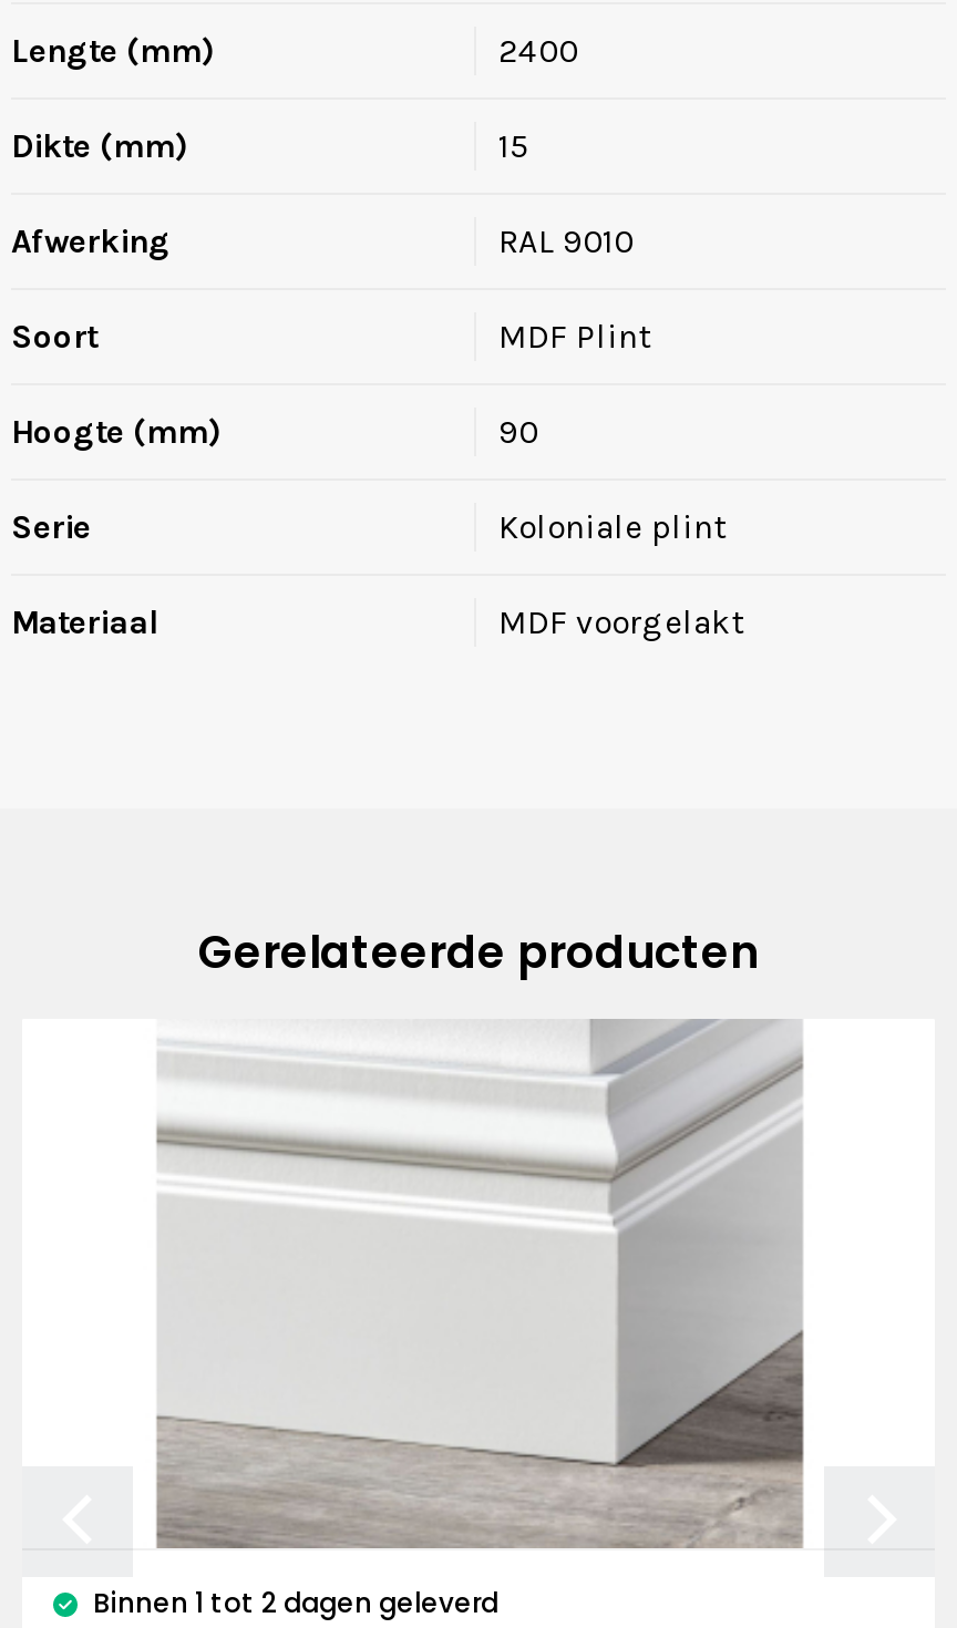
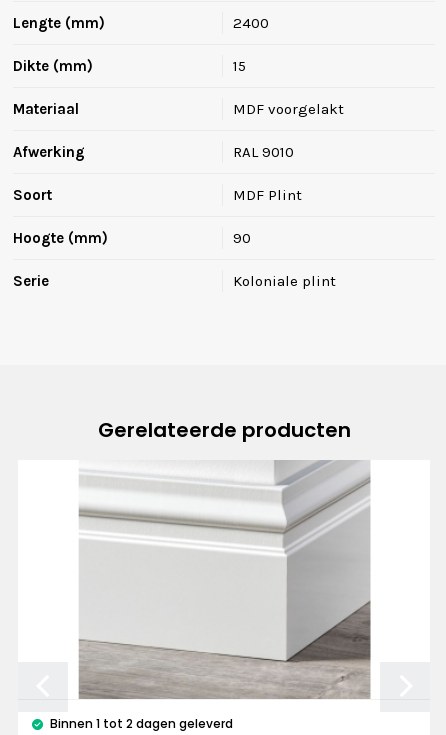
moved down: Afwerking | RAL 9010 | Soort | MDF Plint | Hoogte (mm) | 90 | Serie | Koloniale plint

moved up: Materiaal | MDF voorgelakt
